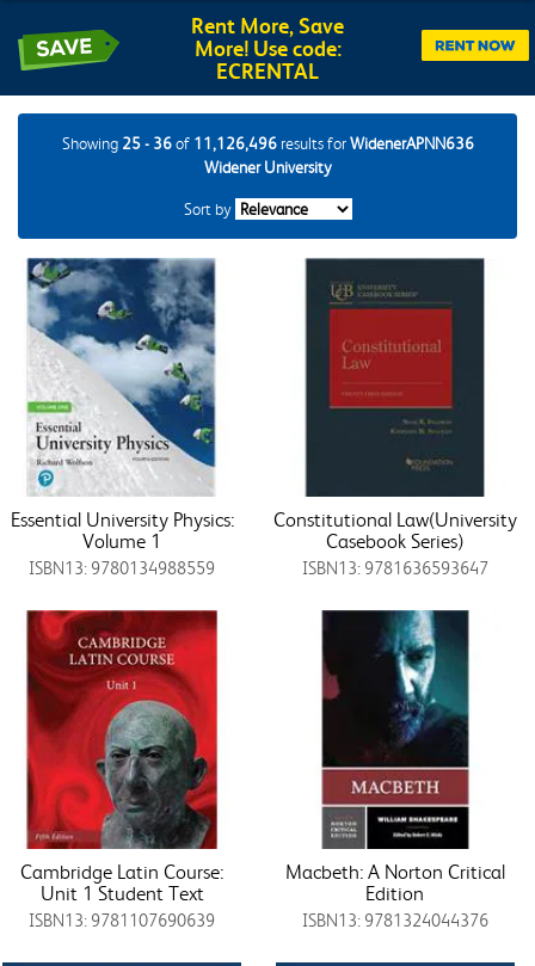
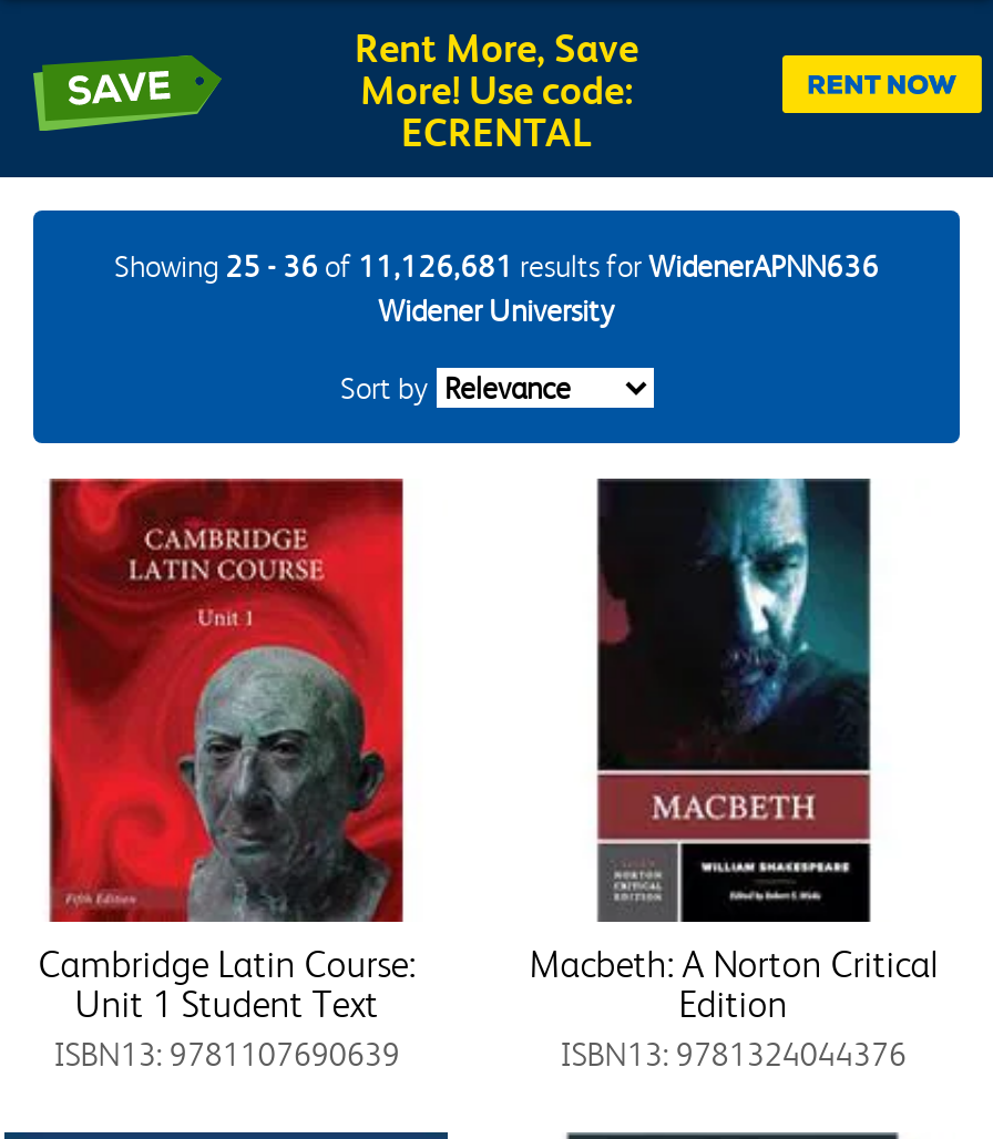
- Showing 25 - 36 of 11,126,496 results for WidenerAPNN636
+ Showing 25 - 36 of 11,126,681 results for WidenerAPNN636

- [image]
- Essential University Physics:
- Volume 1
- ISBN13: 9780134988559

- [image]
- Constitutional Law(University
- Casebook Series)
- ISBN13: 9781636593647
